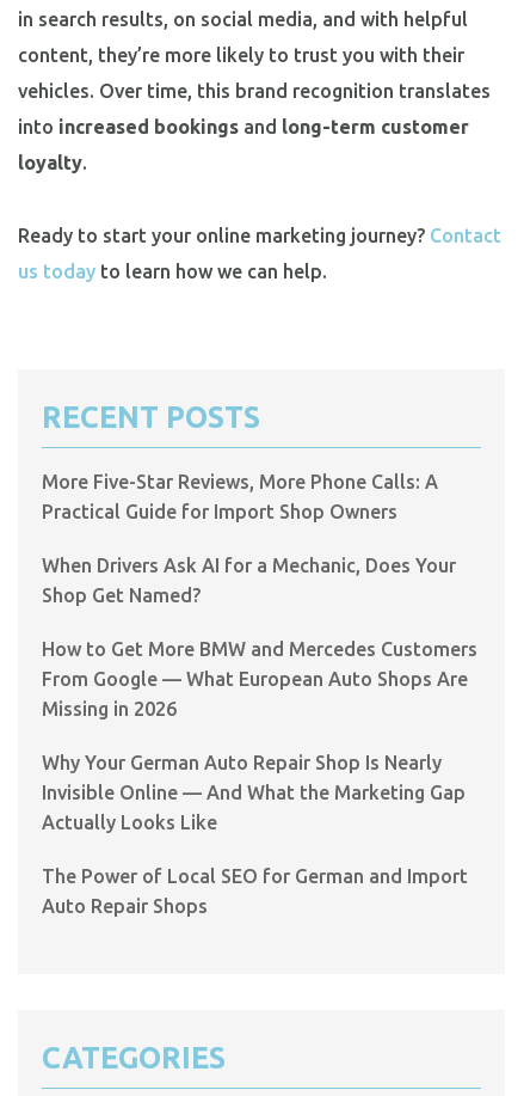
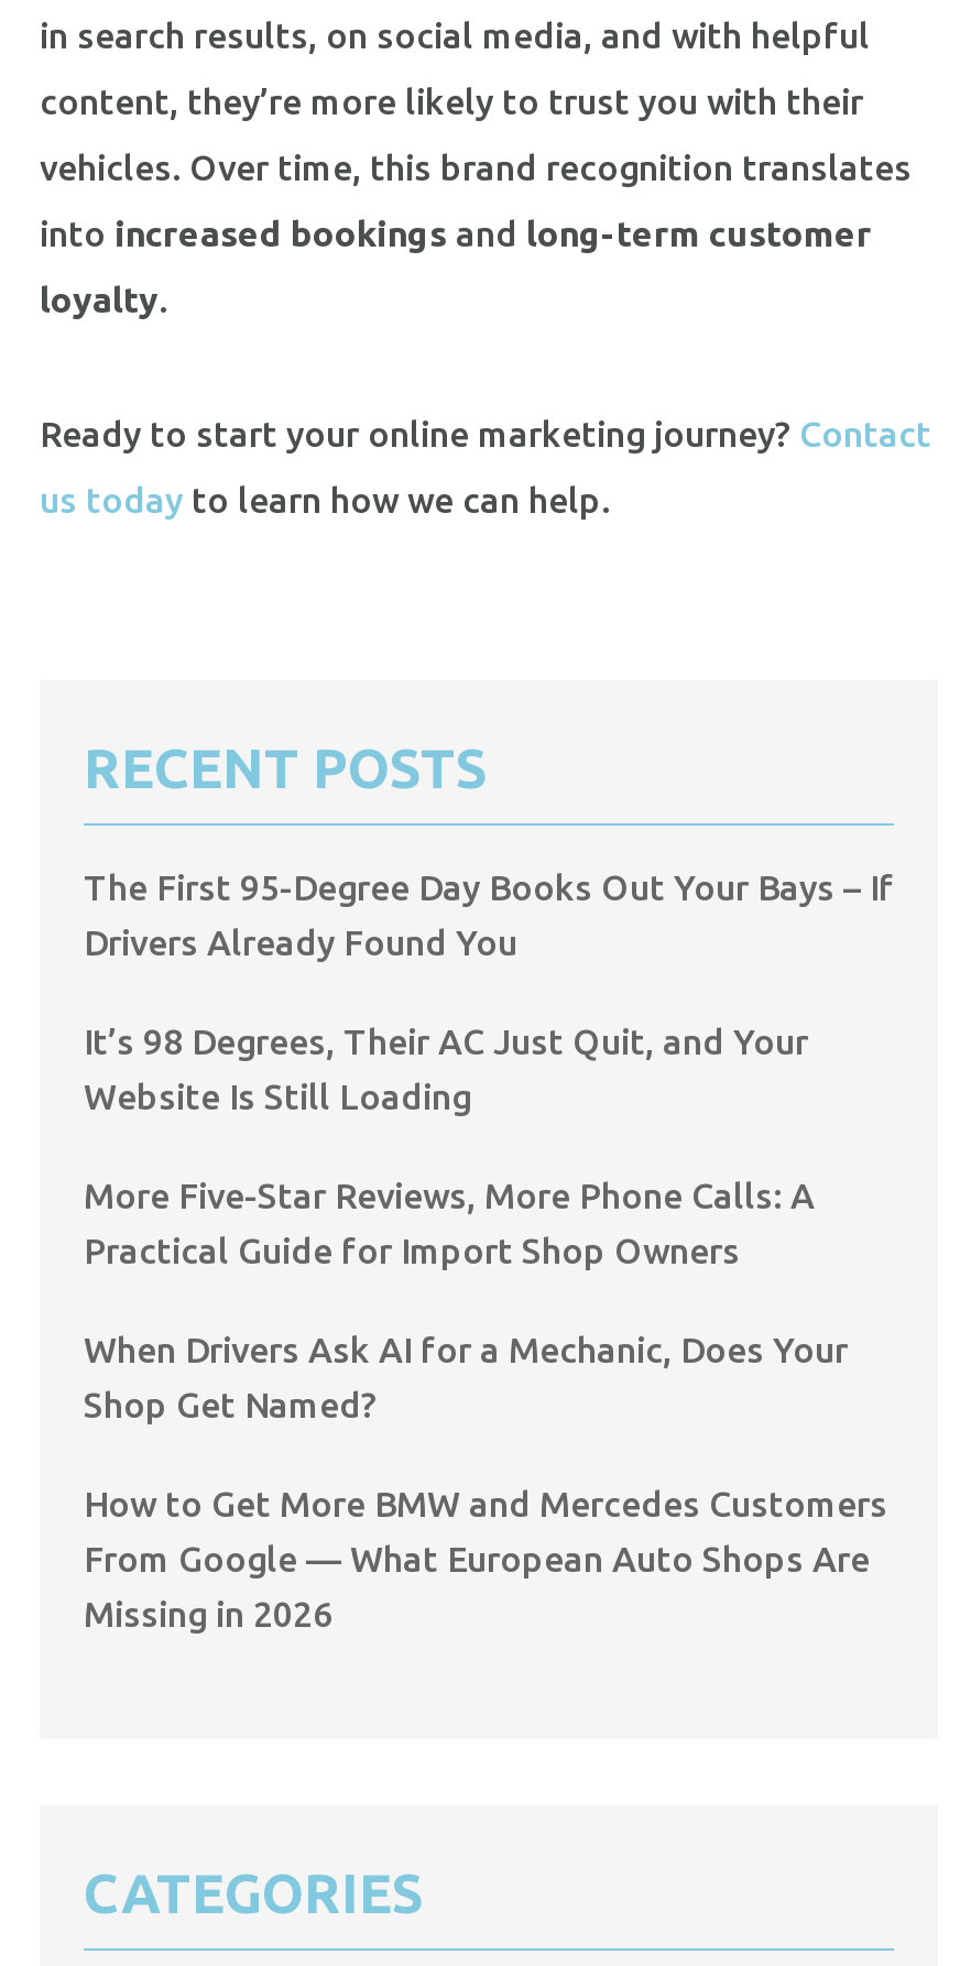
+ The First 95-Degree Day Books Out Your Bays – If
+ Drivers Already Found You
+ It’s 98 Degrees, Their AC Just Quit, and Your
+ Website Is Still Loading

moved down: More Five-Star Reviews, More Phone Calls: A | Practical Guide for Import Shop Owners | When Drivers Ask AI for a Mechanic, Does Your | Shop Get Named? | How to Get More BMW and Mercedes Customers | From Google — What European Auto Shops Are | Missing in 2026

- Why Your German Auto Repair Shop Is Nearly
- Invisible Online — And What the Marketing Gap
- Actually Looks Like
- The Power of Local SEO for German and Import
- Auto Repair Shops
